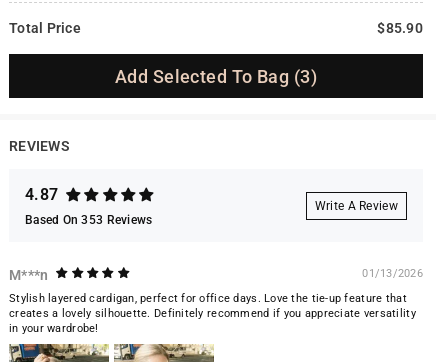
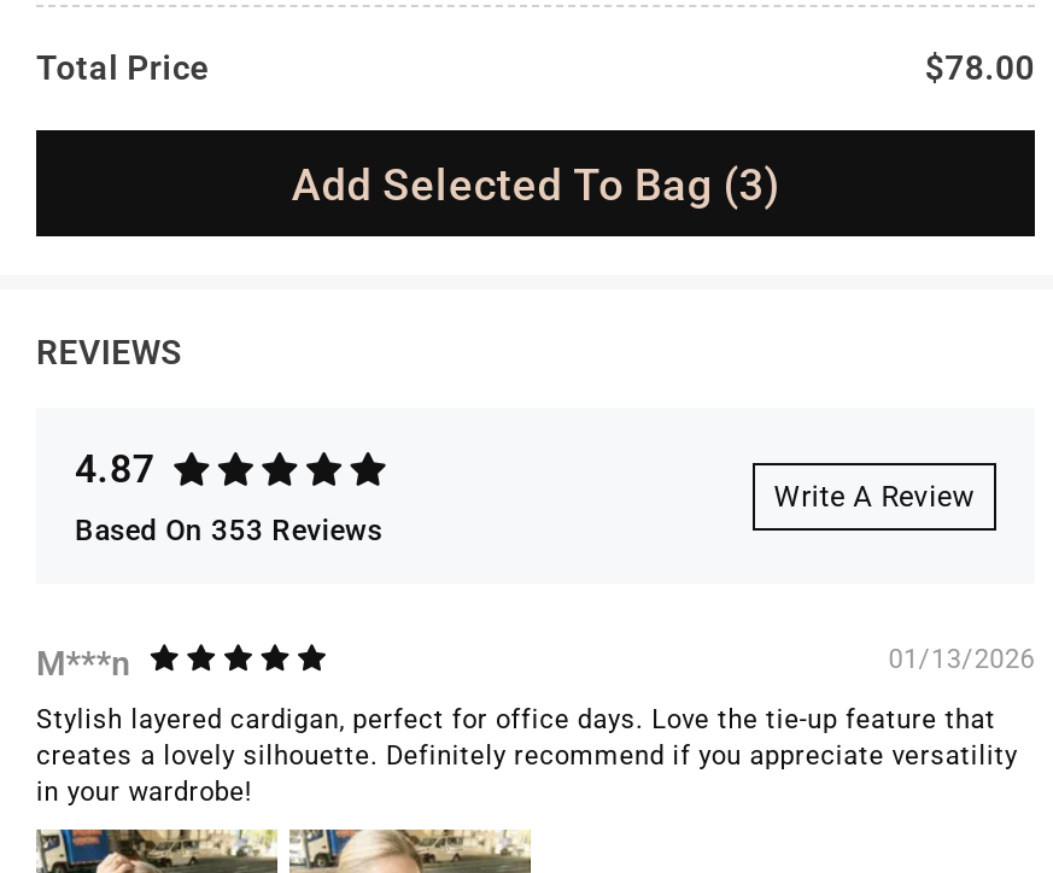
- $85.90
+ $78.00
